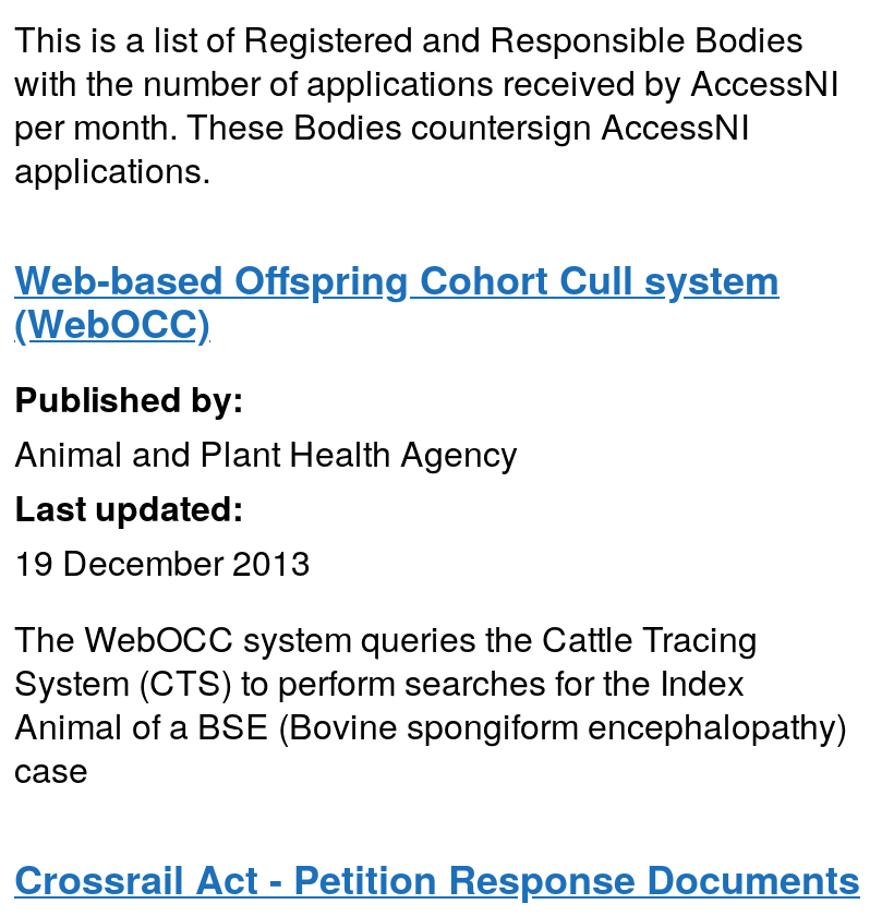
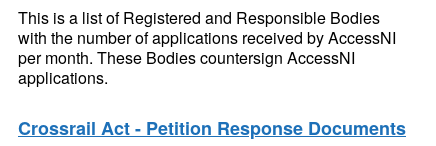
- Web-based Offspring Cohort Cull system
- (WebOCC)
- Published by:
- Animal and Plant Health Agency
- Last updated:
- 19 December 2013
- The WebOCC system queries the Cattle Tracing
- System (CTS) to perform searches for the Index
- Animal of a BSE (Bovine spongiform encephalopathy)
- case
